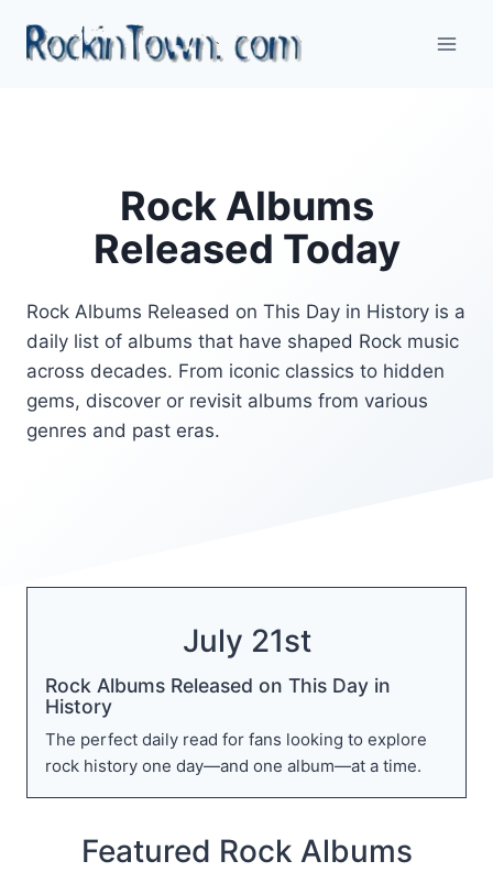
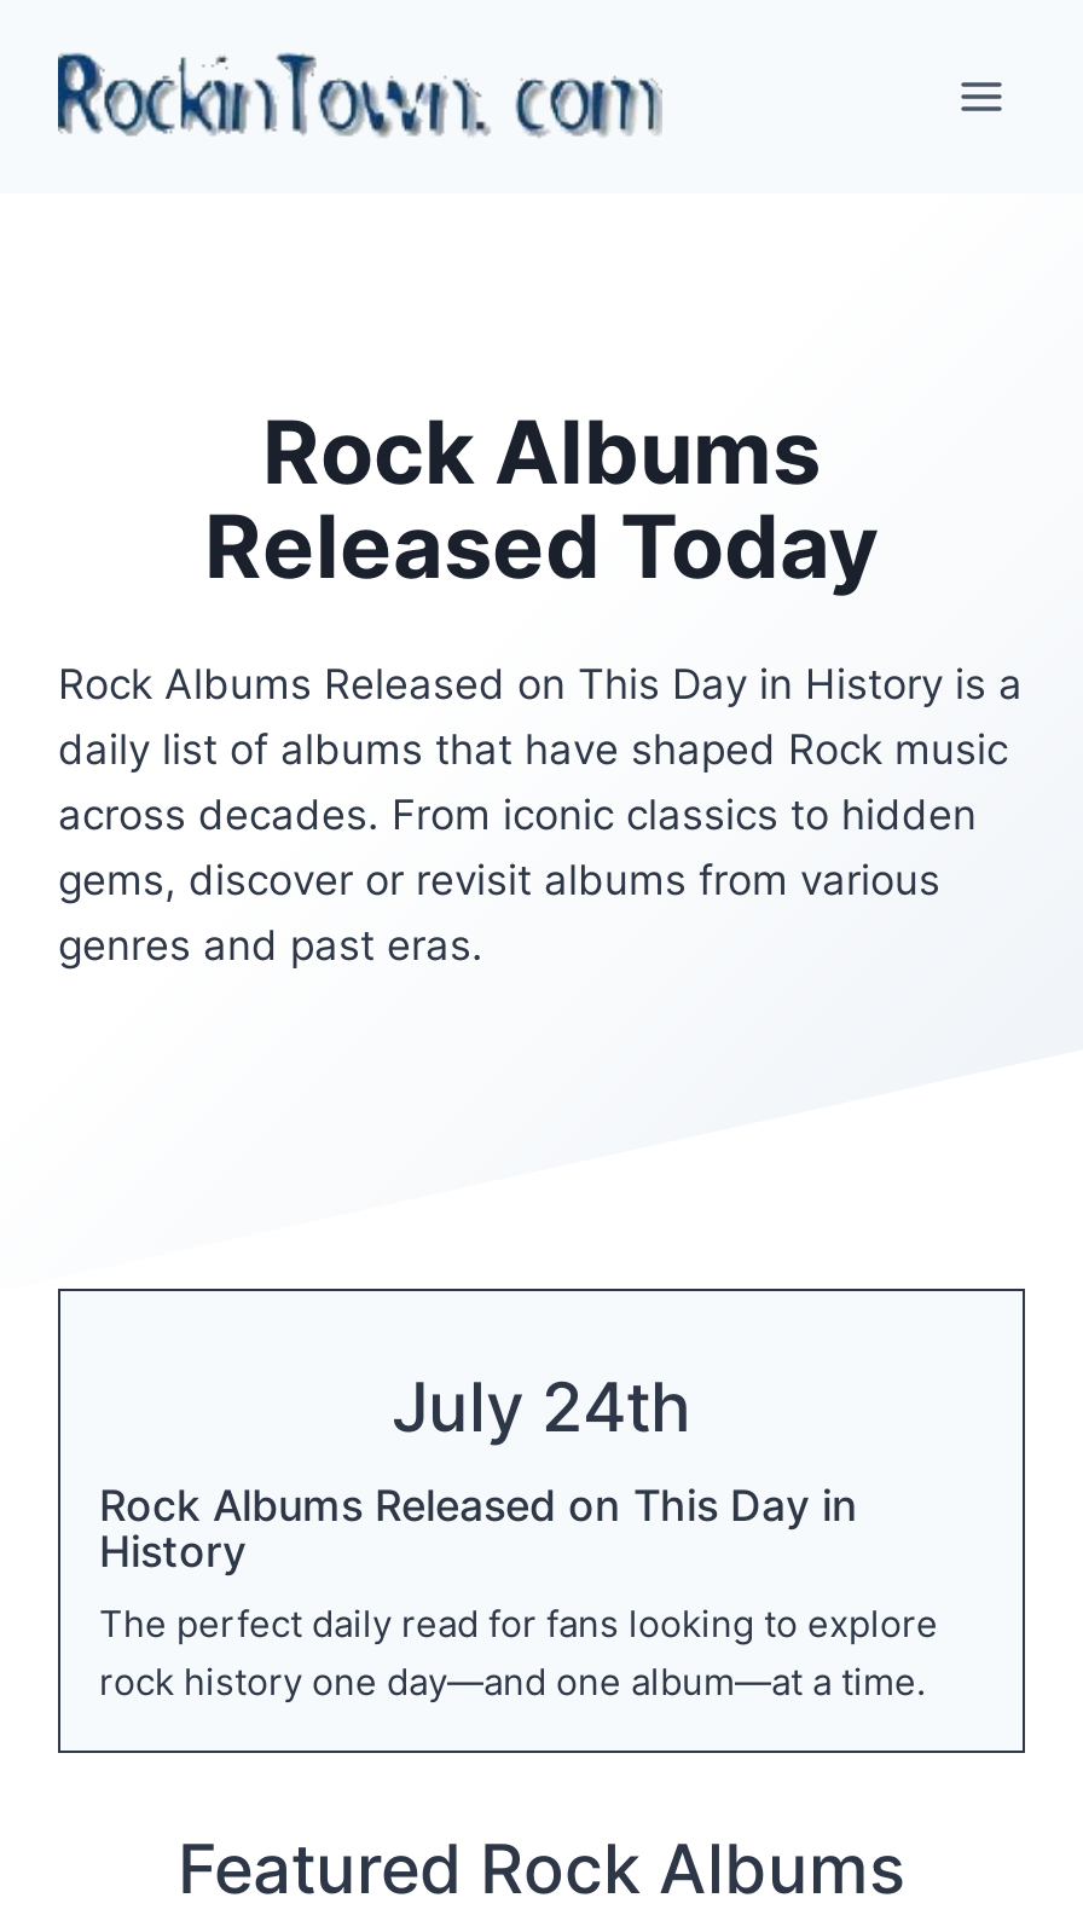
- July 21st
+ July 24th
